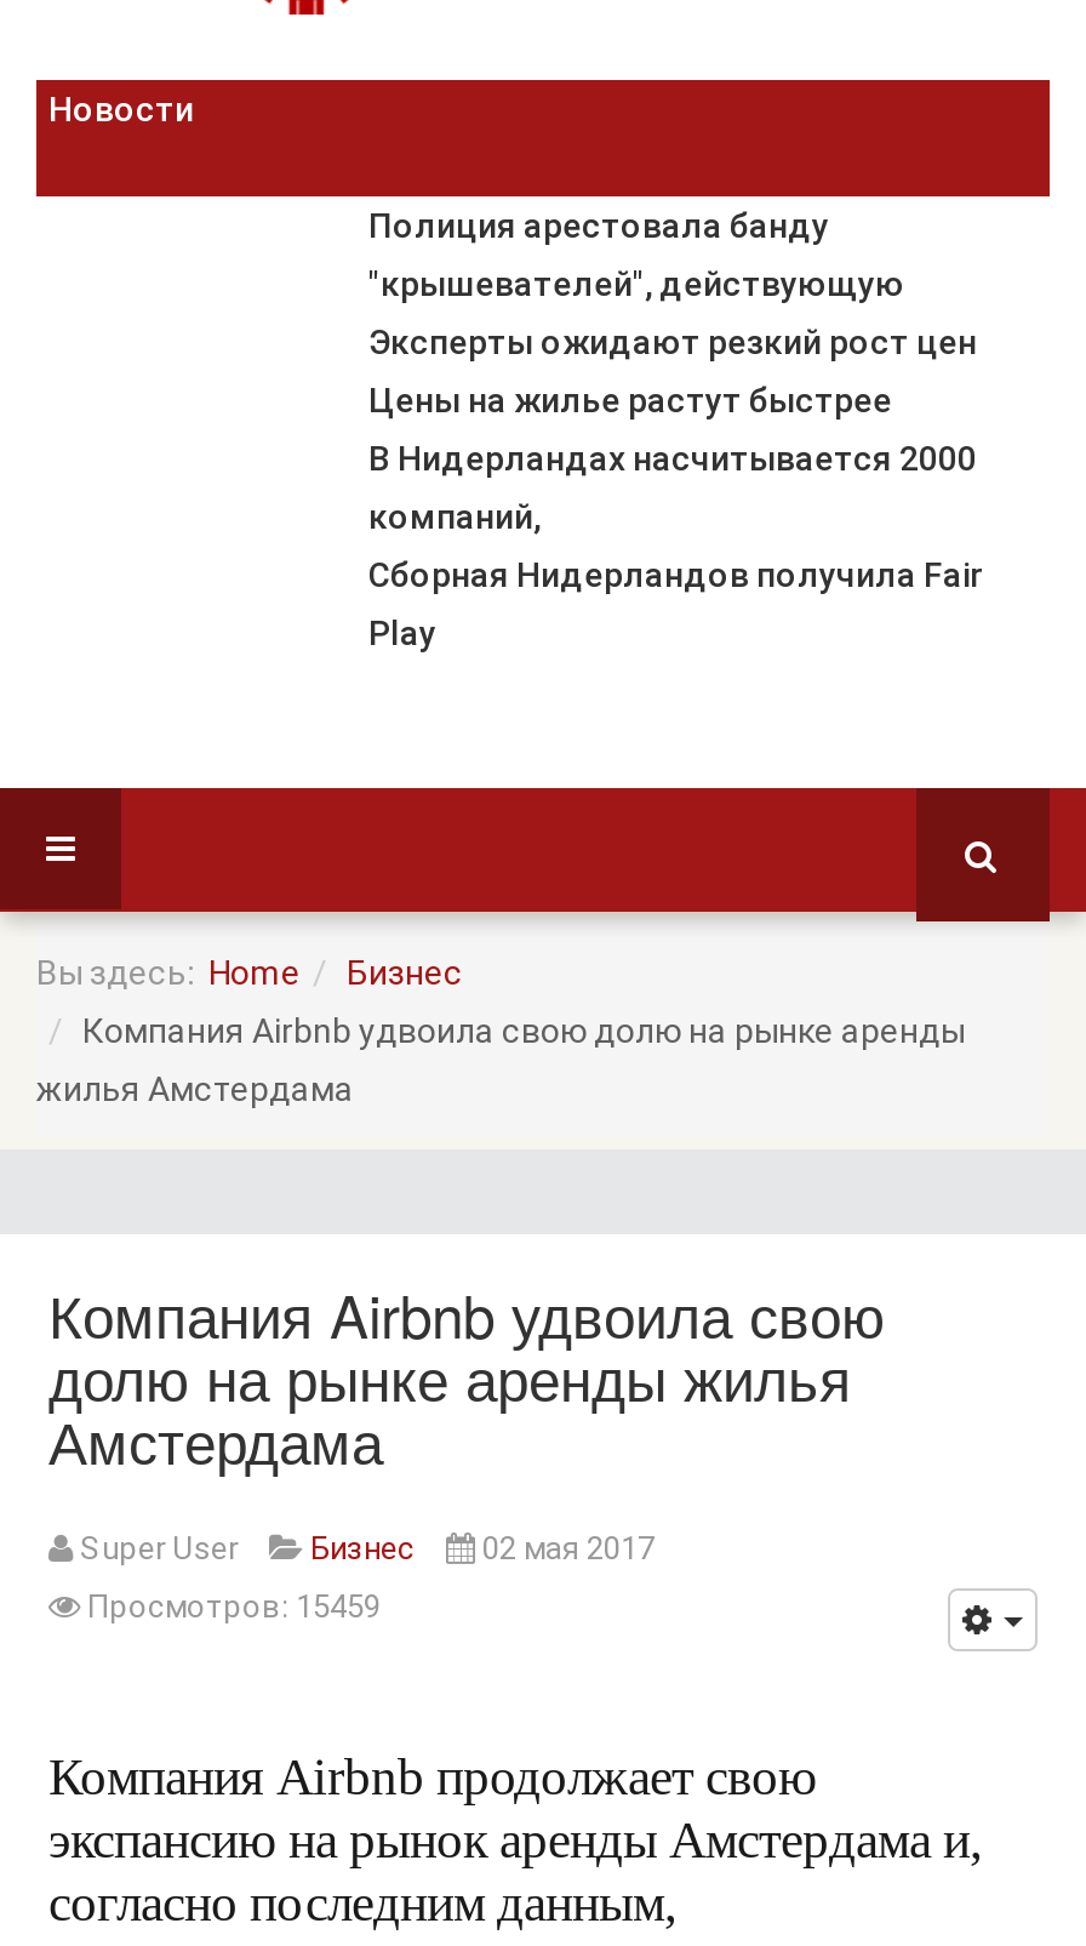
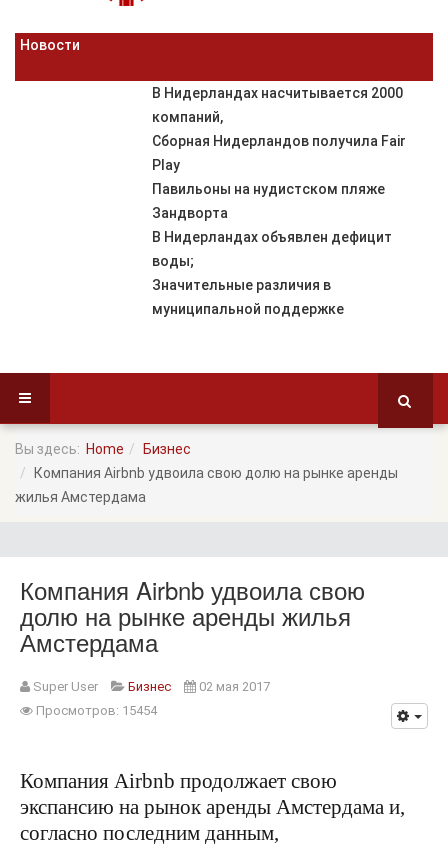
- Полиция арестовала банду
- "крышевателей", действующую
- Эксперты ожидают резкий рост цен
- Цены на жилье растут быстрее

moved up: В Нидерландах насчитывается 2000 | компаний, | Play

+ Павильоны на нудистском пляже
+ Зандворта
+ В Нидерландах объявлен дефицит
+ воды;
+ Значительные различия в
+ муниципальной поддержке

- Просмотров: 15459
+ Просмотров: 15454
